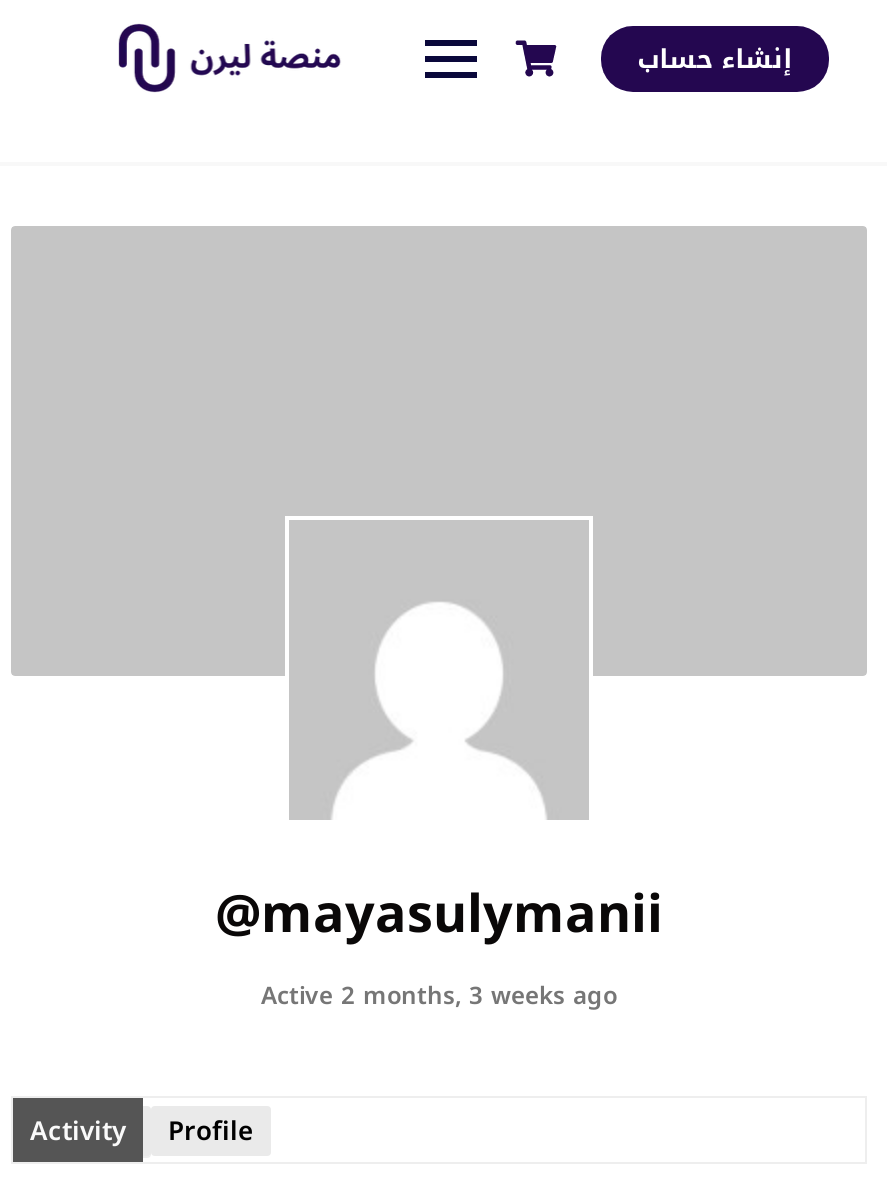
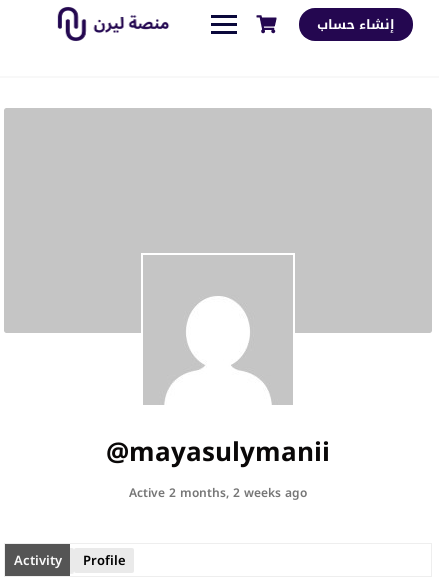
- Active 2 months, 3 weeks ago
+ Active 2 months, 2 weeks ago
